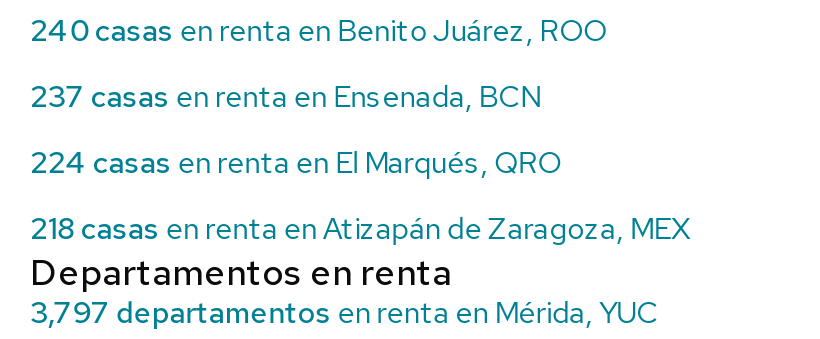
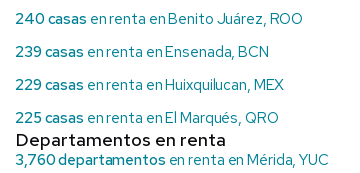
- 237 casas en renta en Ensenada, BCN
+ 239 casas en renta en Ensenada, BCN

- 224 casas en renta en El Marqués, QRO
+ 229 casas en renta en Huixquilucan, MEX

- 218 casas en renta en Atizapán de Zaragoza, MEX
+ 225 casas en renta en El Marqués, QRO

- 3,797 departamentos en renta en Mérida, YUC
+ 3,760 departamentos en renta en Mérida, YUC
